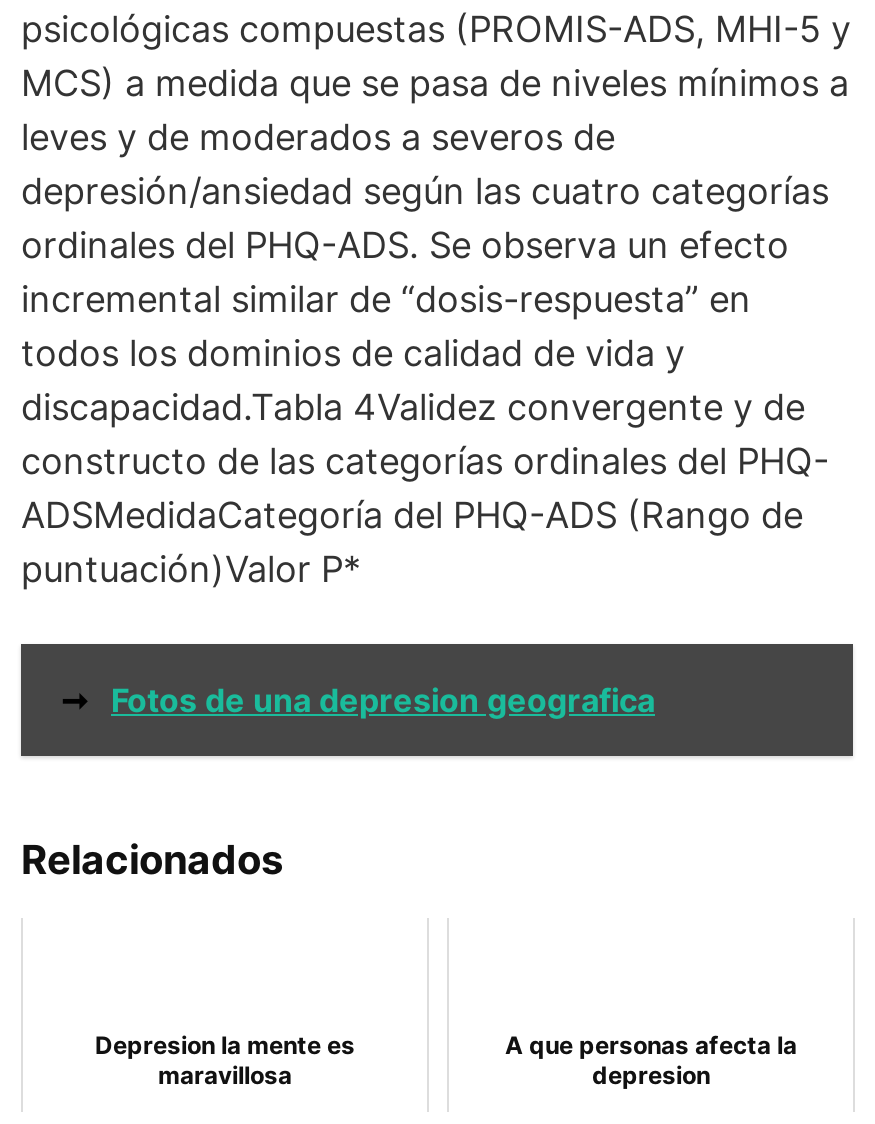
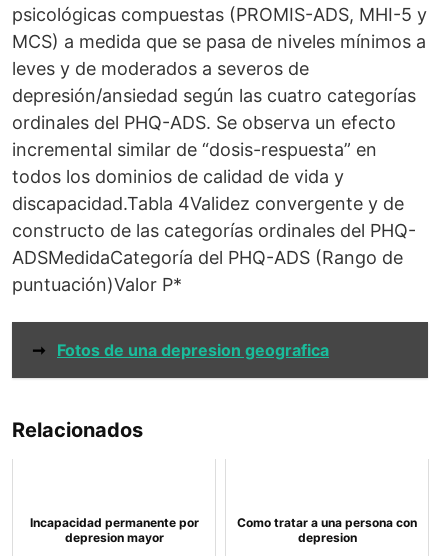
- Depresion la mente es
- maravillosa
+ Incapacidad permanente por
+ depresion mayor

- A que personas afecta la
+ Como tratar a una persona con
